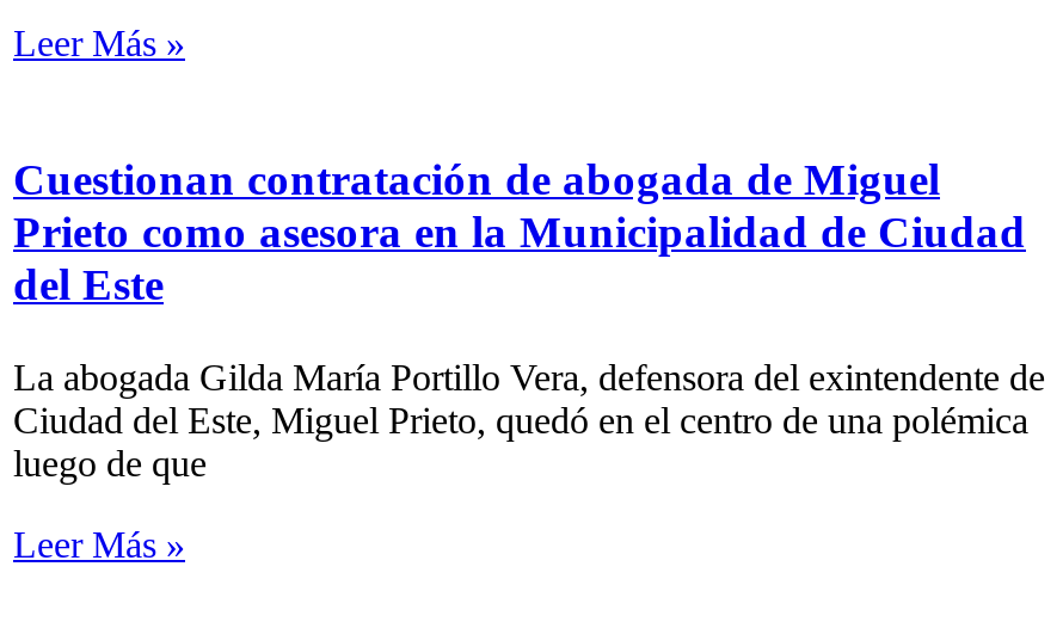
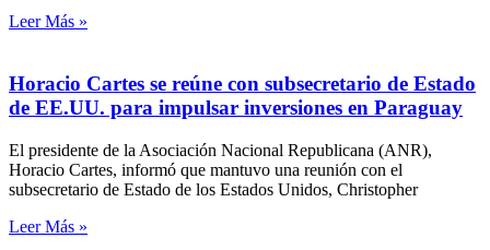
- Cuestionan contratación de abogada de Miguel
- Prieto como asesora en la Municipalidad de Ciudad
- del Este
+ Horacio Cartes se reúne con subsecretario de Estado
+ de EE.UU. para impulsar inversiones en Paraguay

- La abogada Gilda María Portillo Vera, defensora del exintendente de
- Ciudad del Este, Miguel Prieto, quedó en el centro de una polémica
- luego de que
+ El presidente de la Asociación Nacional Republicana (ANR),
+ Horacio Cartes, informó que mantuvo una reunión con el
+ subsecretario de Estado de los Estados Unidos, Christopher
